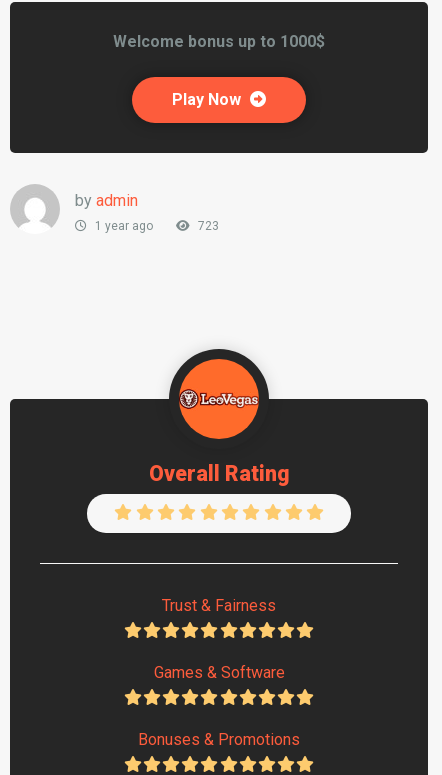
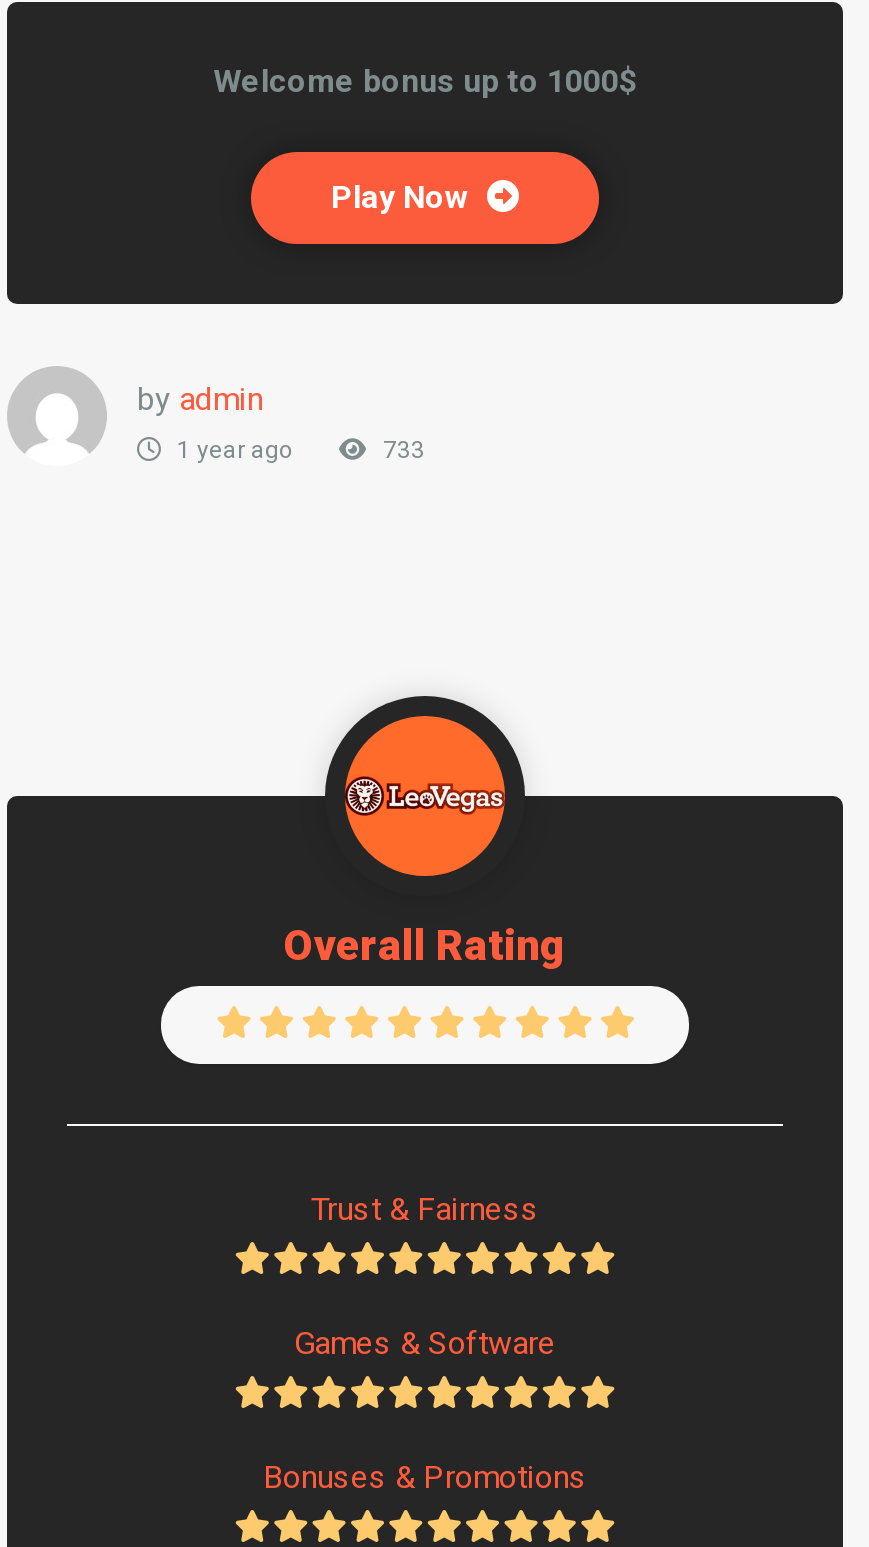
- 723
+ 733
